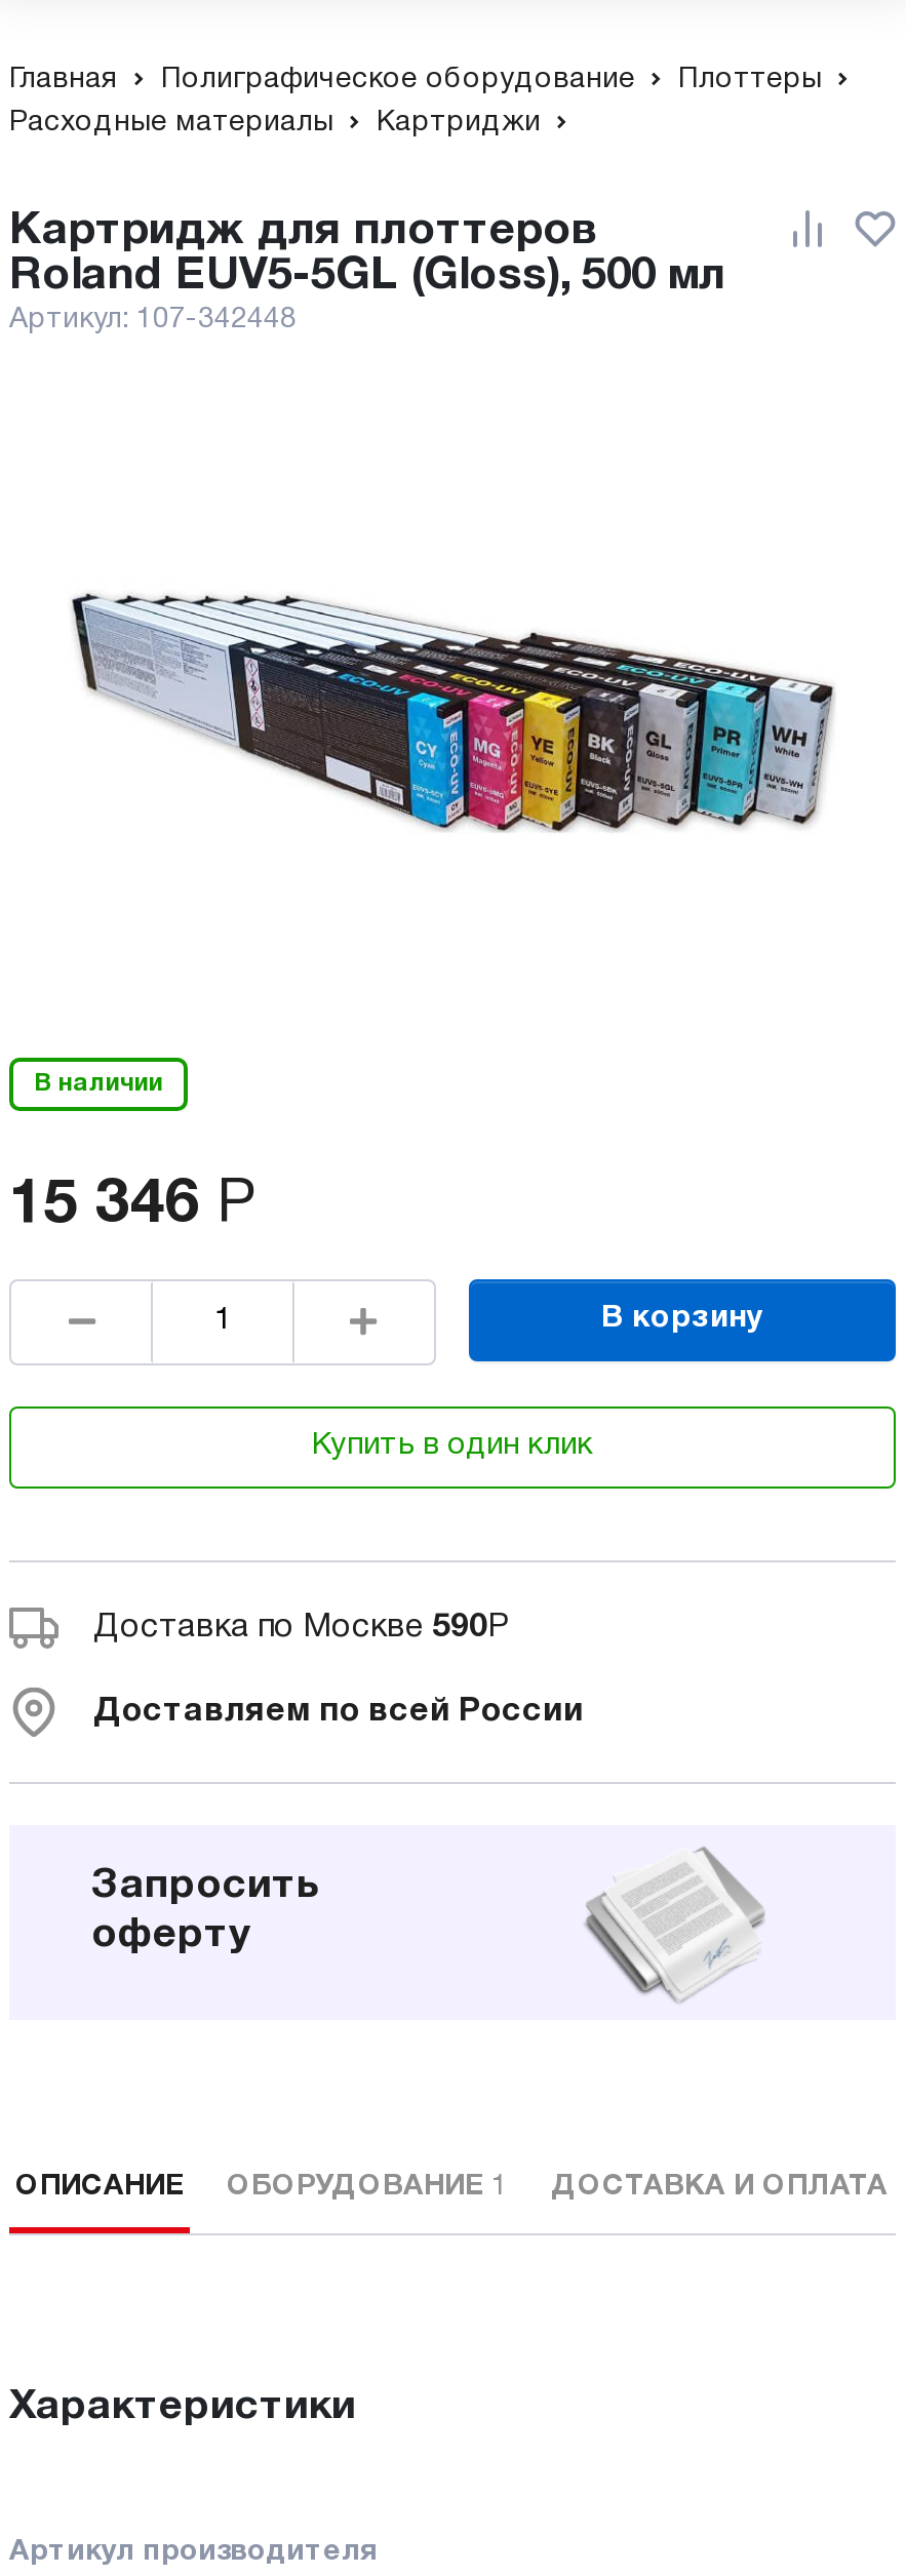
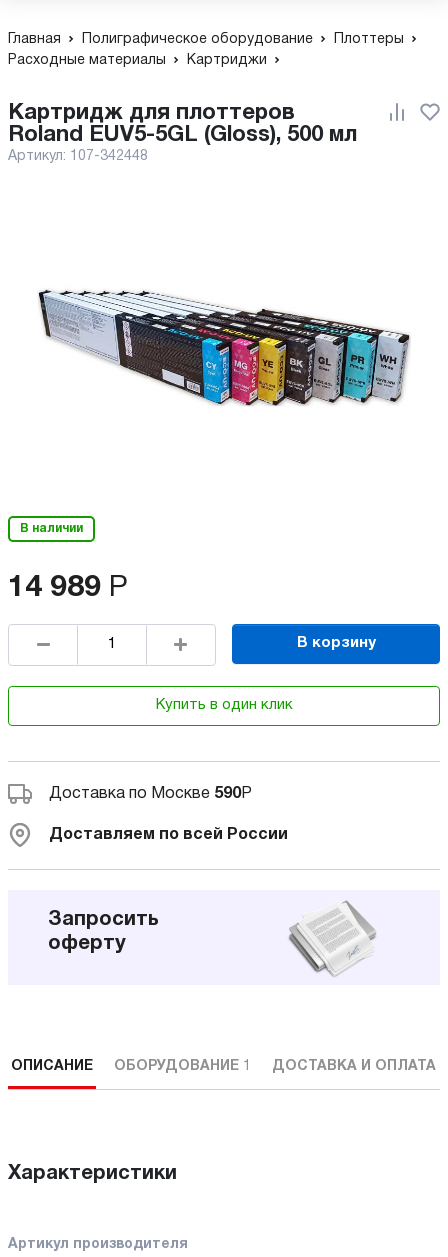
- 15 346 Р
+ 14 989 Р
